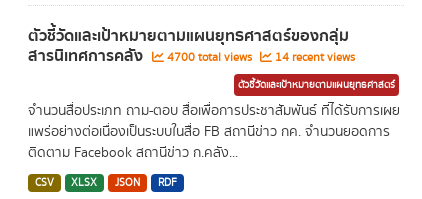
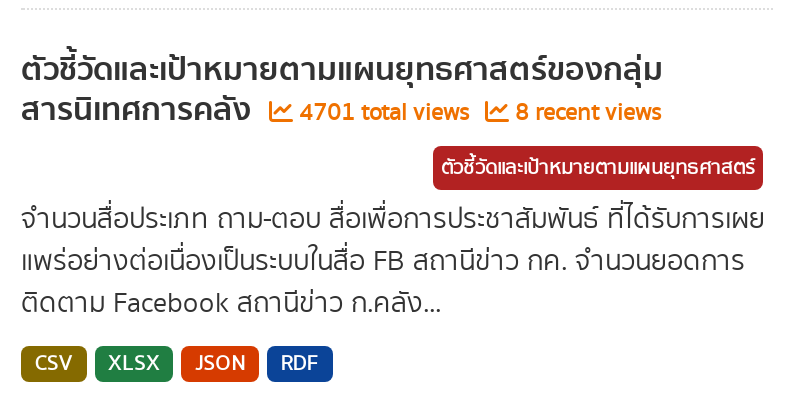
- 4700 total views
+ 4701 total views

- 14 recent views
+ 8 recent views
